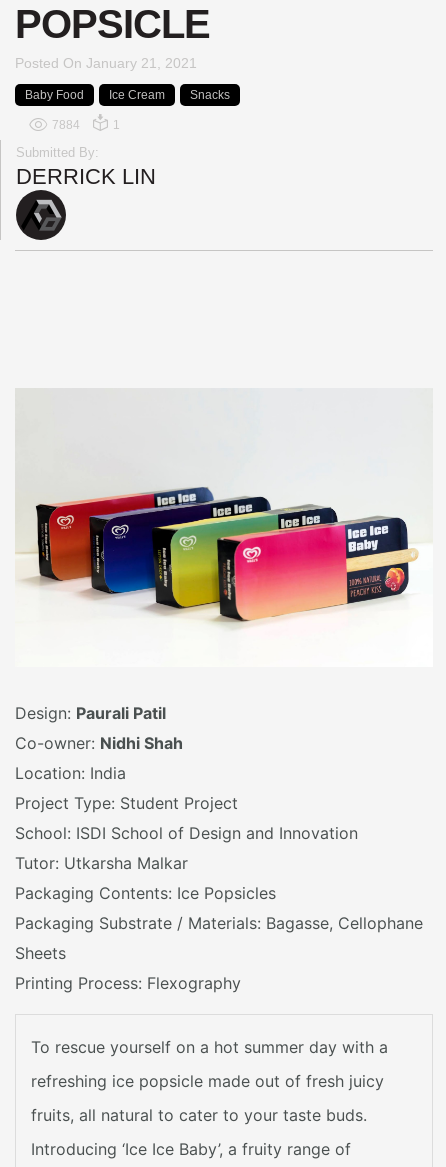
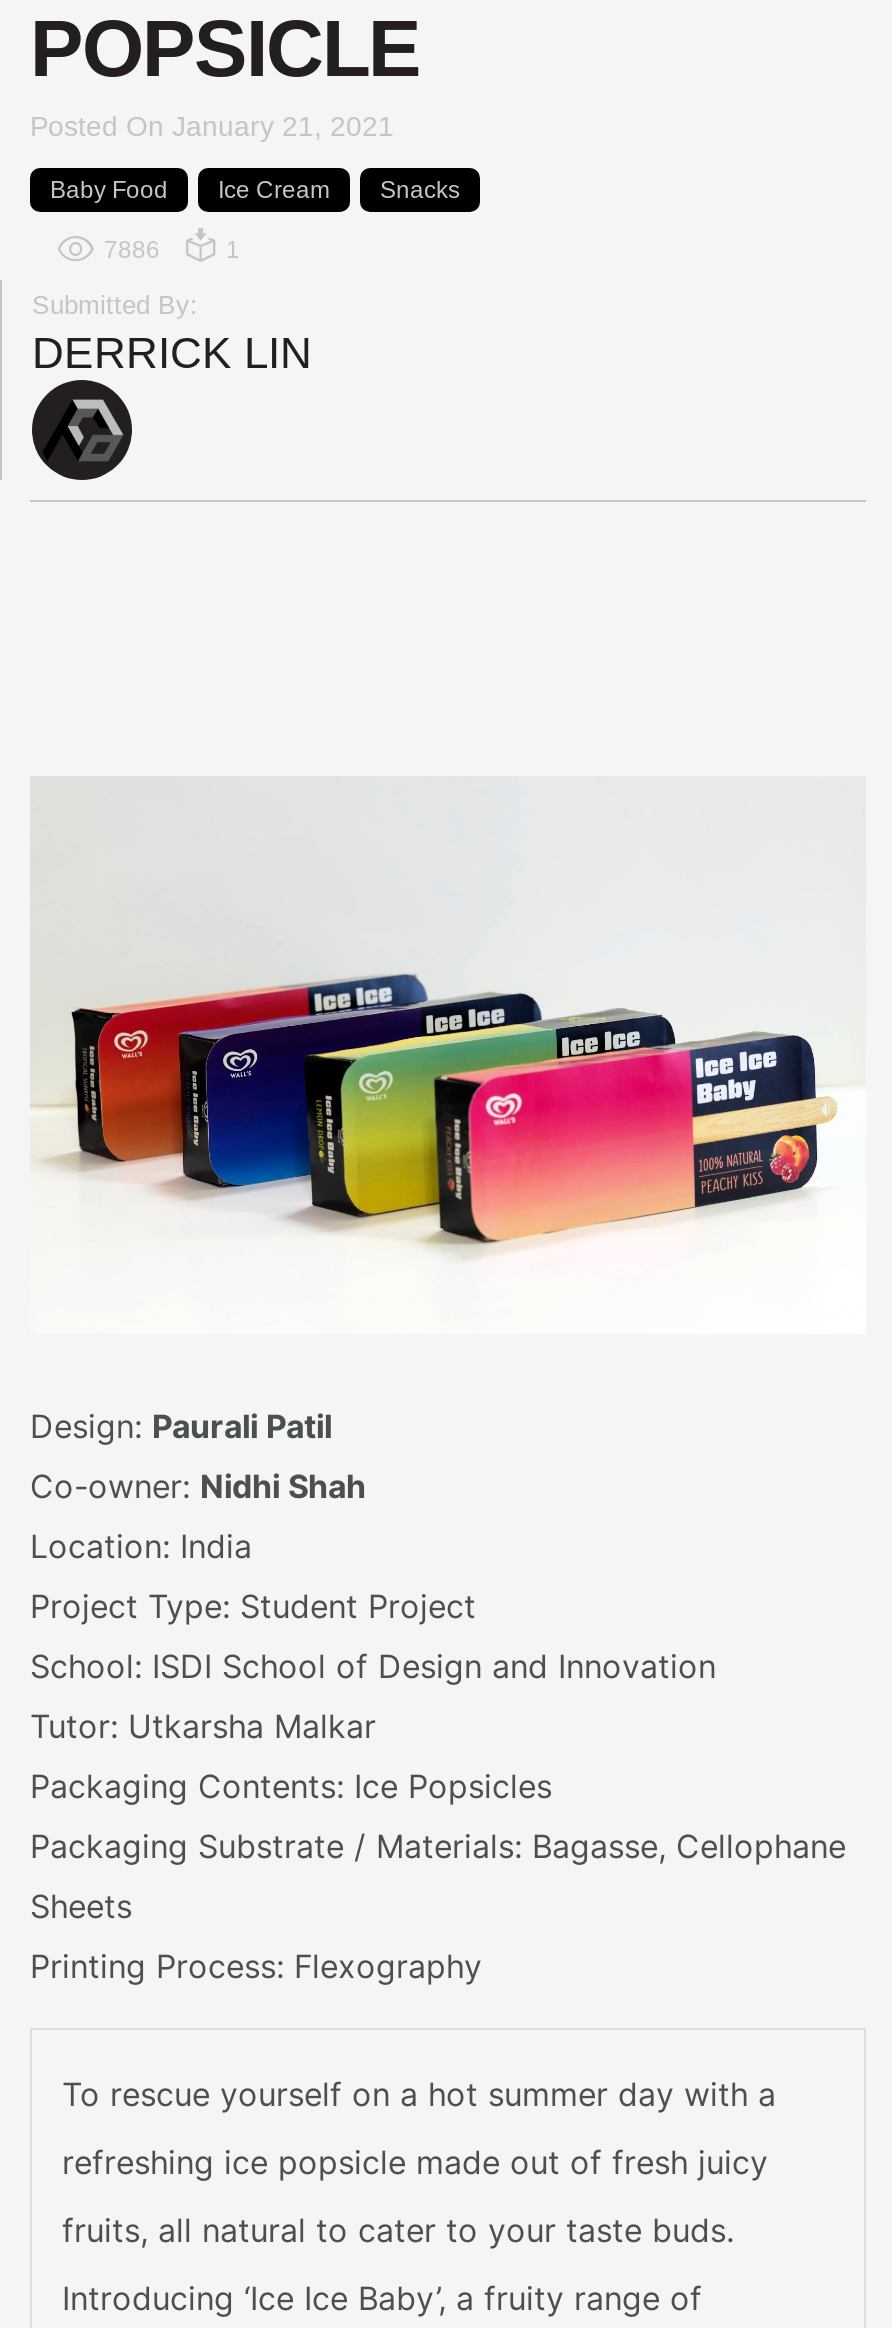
- 7884
+ 7886
